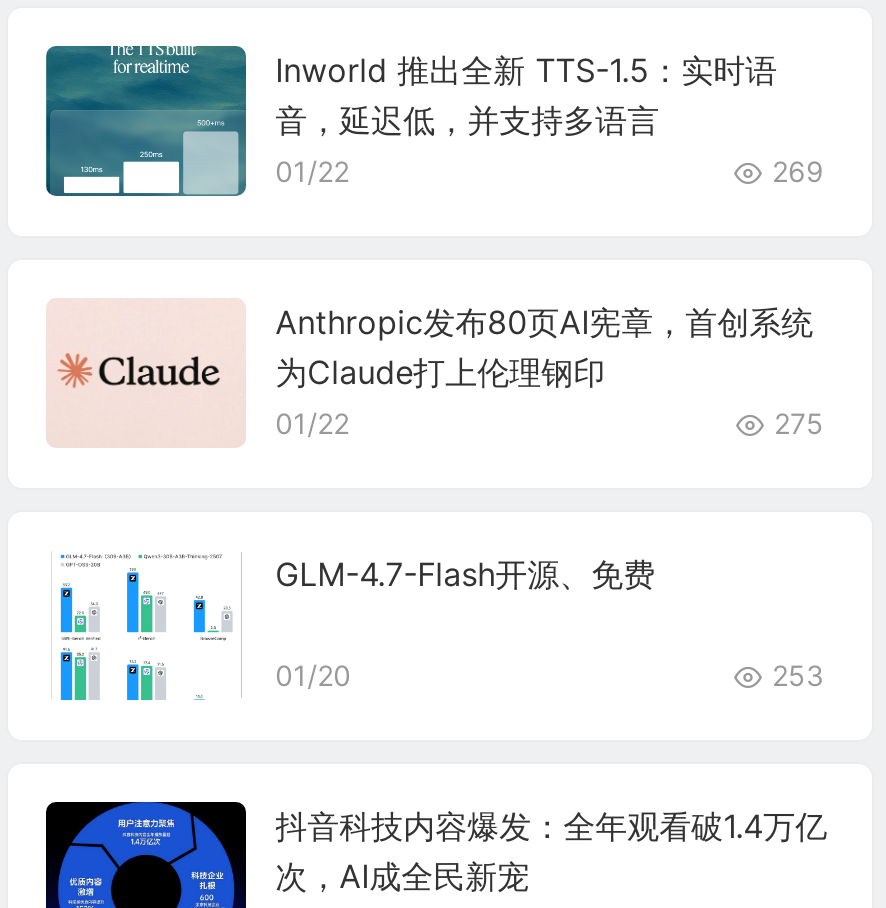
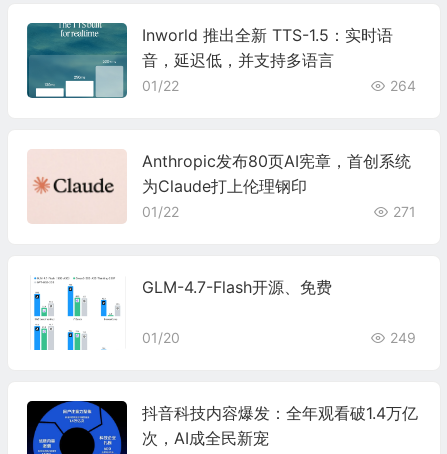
- 269
+ 264

- 275
+ 271

- 253
+ 249
